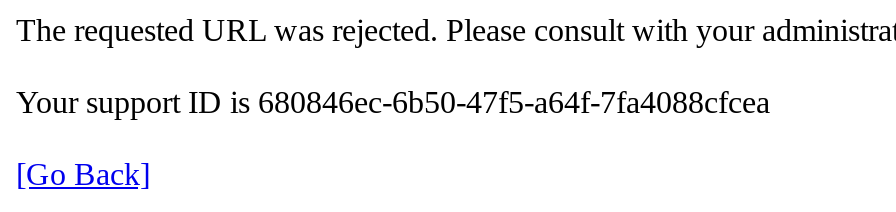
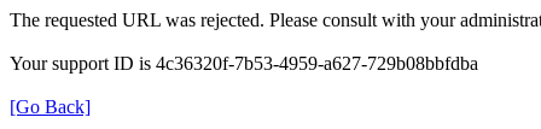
- Your support ID is 680846ec-6b50-47f5-a64f-7fa4088cfcea
+ Your support ID is 4c36320f-7b53-4959-a627-729b08bbfdba
